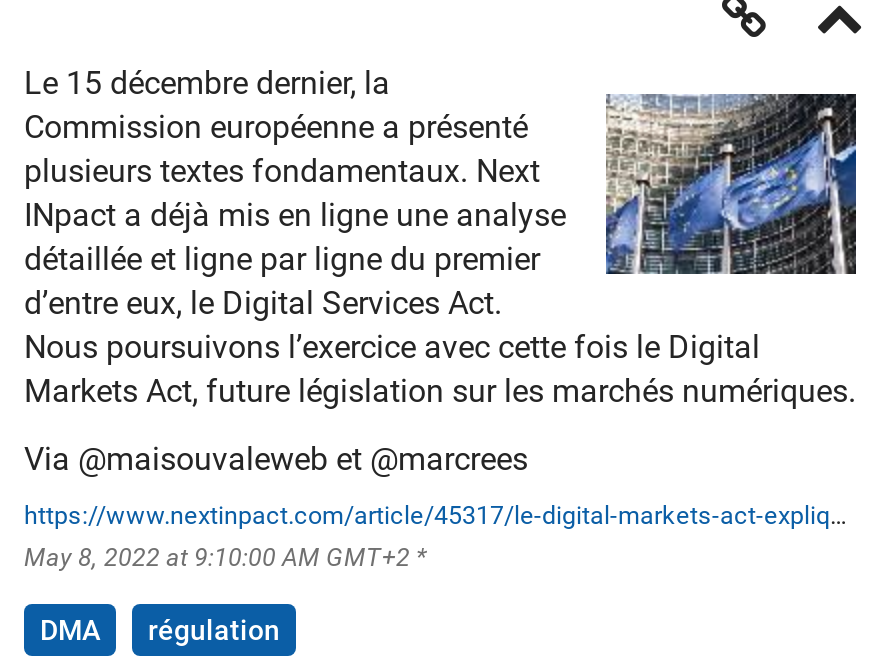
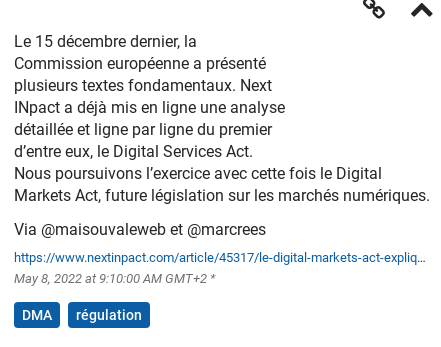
- [image]
